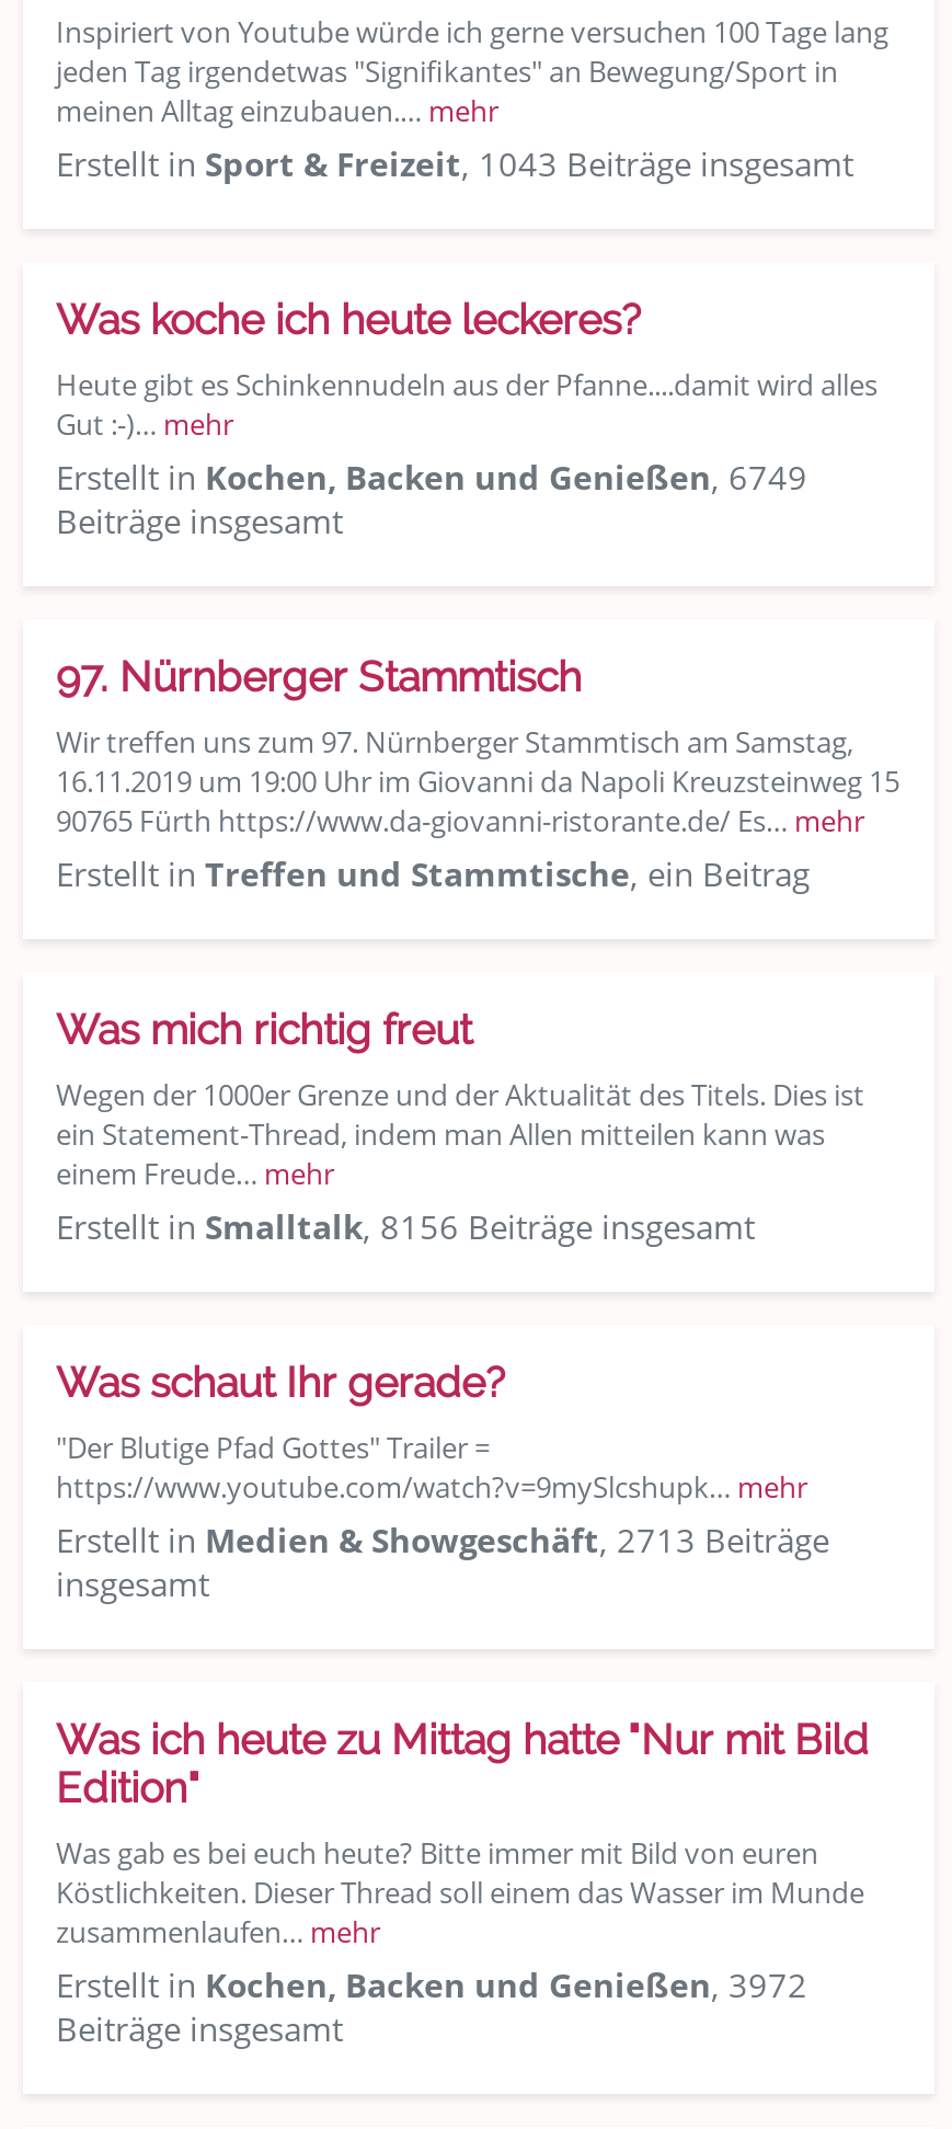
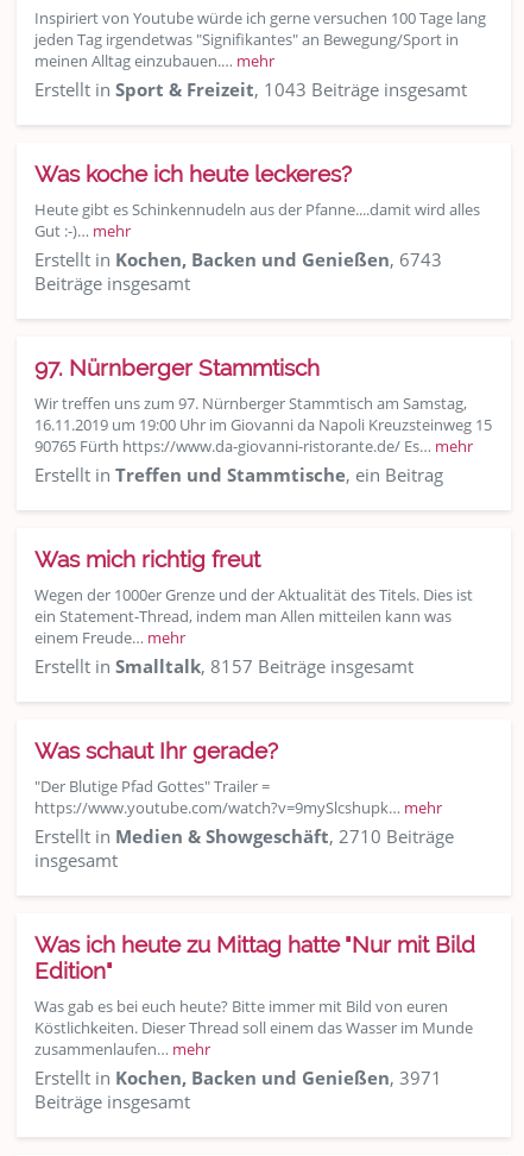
- Erstellt in Kochen, Backen und Genießen, 6749
+ Erstellt in Kochen, Backen und Genießen, 6743

- Erstellt in Smalltalk, 8156 Beiträge insgesamt
+ Erstellt in Smalltalk, 8157 Beiträge insgesamt

- Erstellt in Medien & Showgeschäft, 2713 Beiträge
+ Erstellt in Medien & Showgeschäft, 2710 Beiträge

- Erstellt in Kochen, Backen und Genießen, 3972
+ Erstellt in Kochen, Backen und Genießen, 3971
